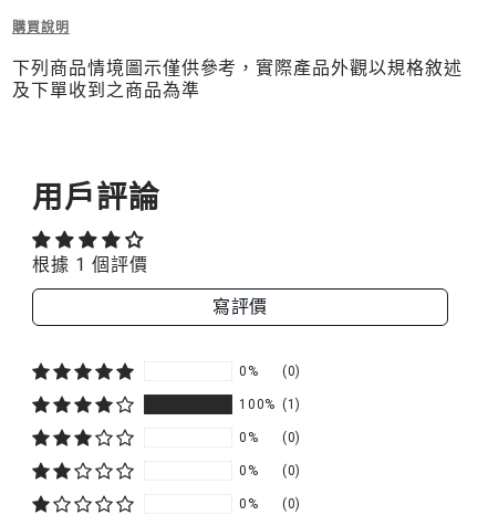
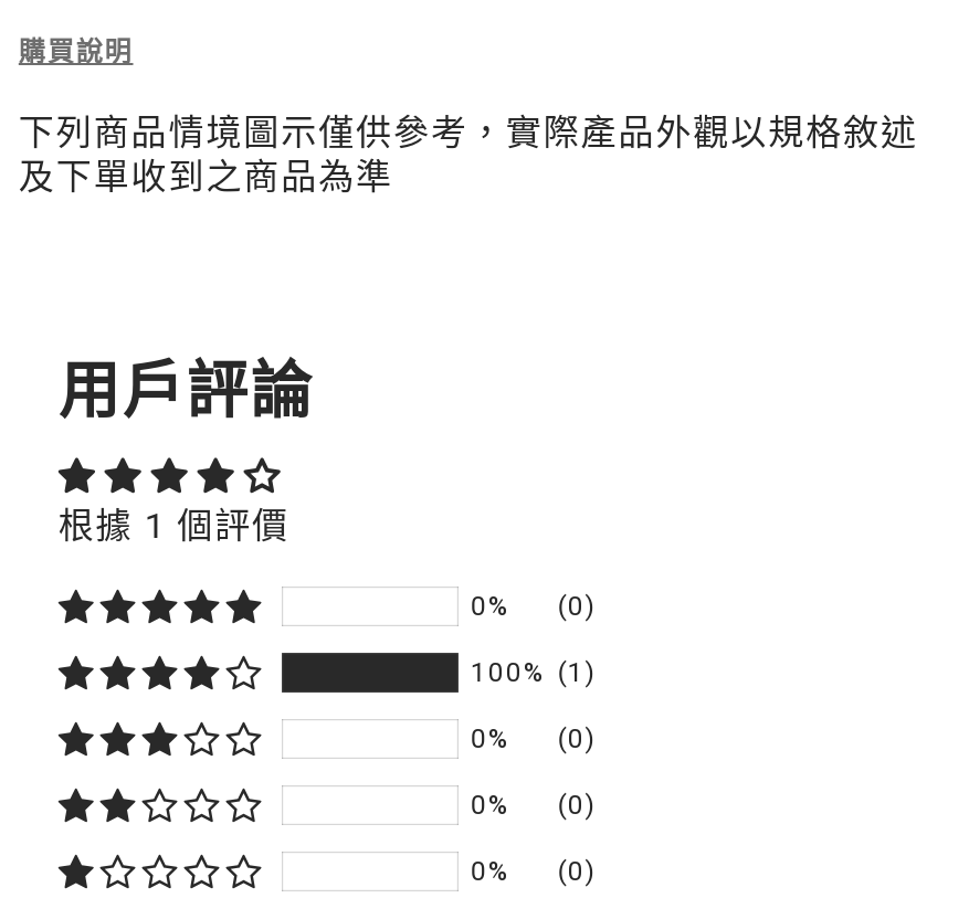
- 寫評價
